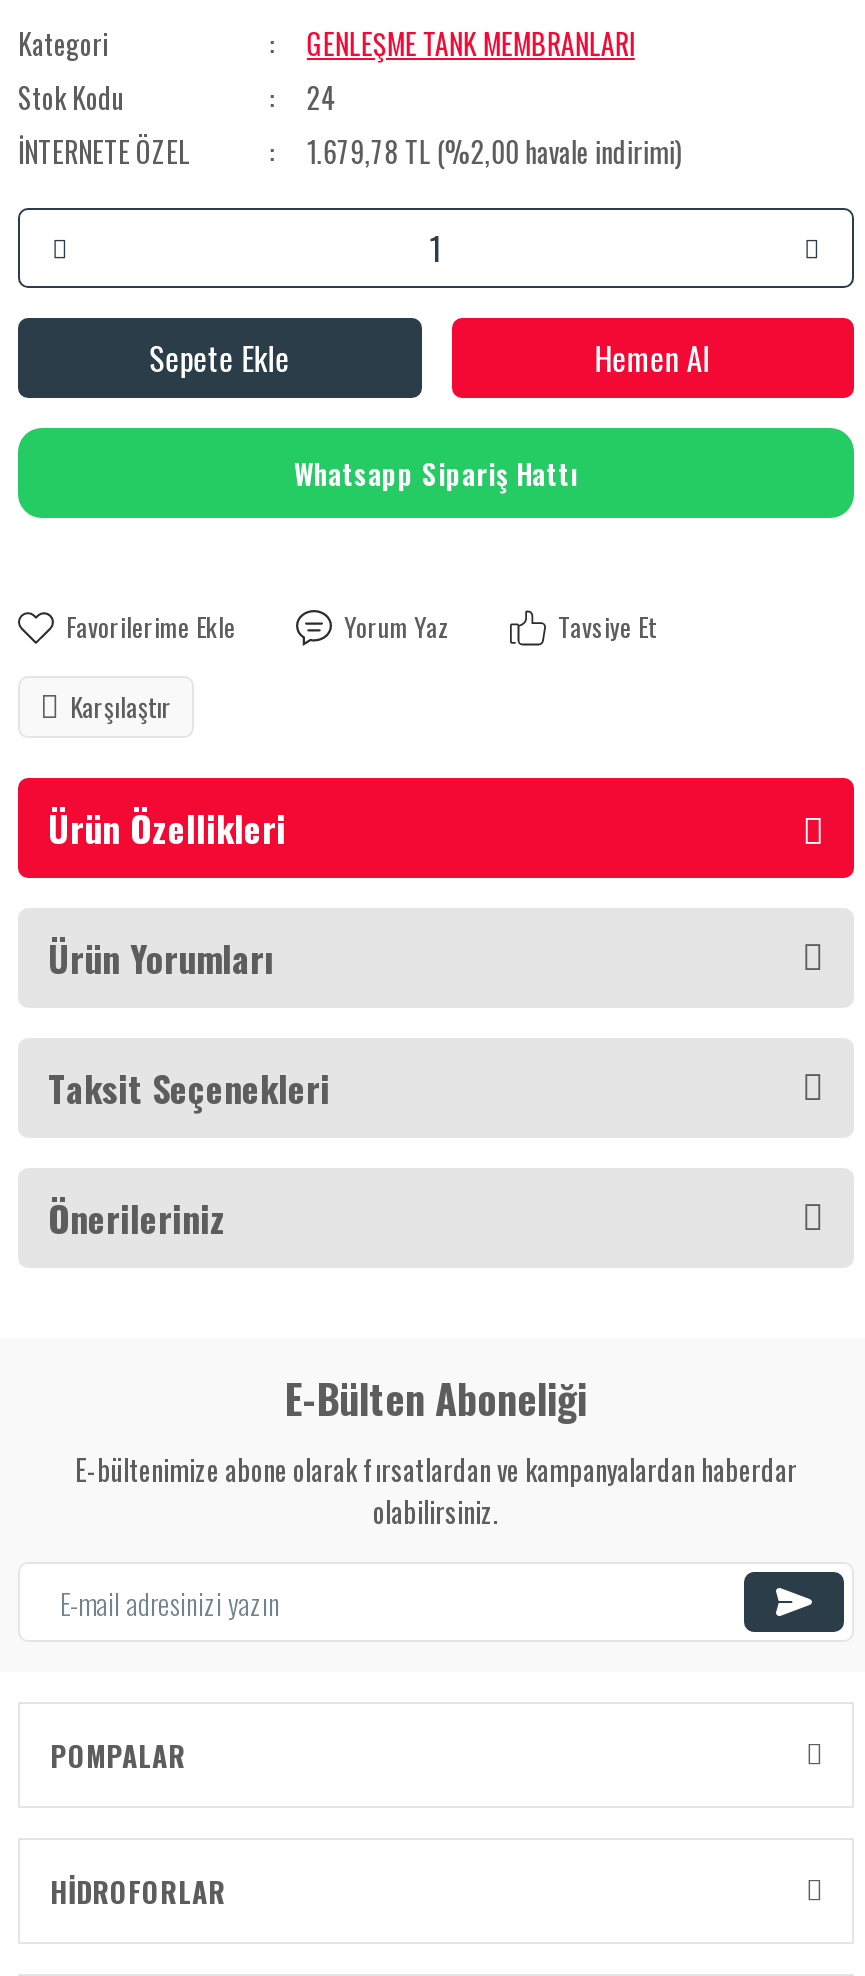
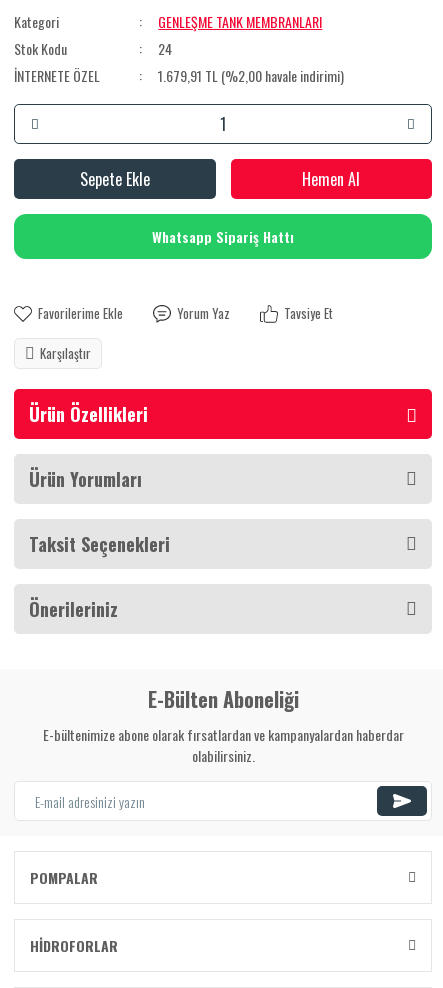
- 1.679,78 TL (%2,00 havale indirimi)
+ 1.679,91 TL (%2,00 havale indirimi)
